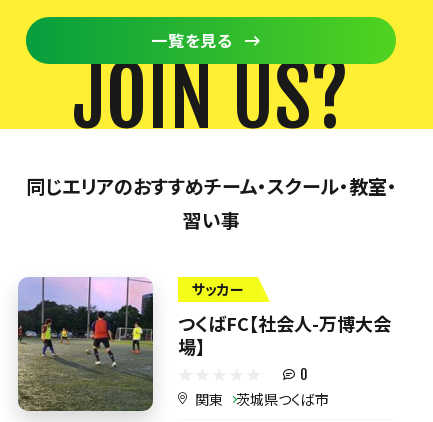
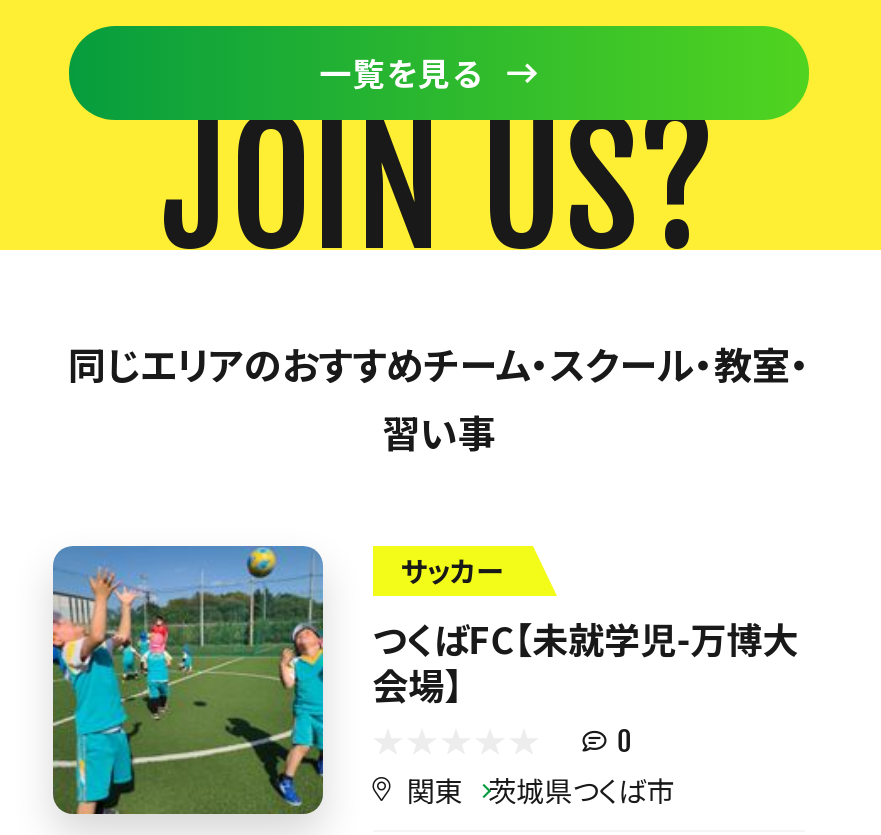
- [image]
- つくばFC【社会人-万博大会
- 場】
+ [image]
+ つくばFC【未就学児-万博大
+ 会場】
